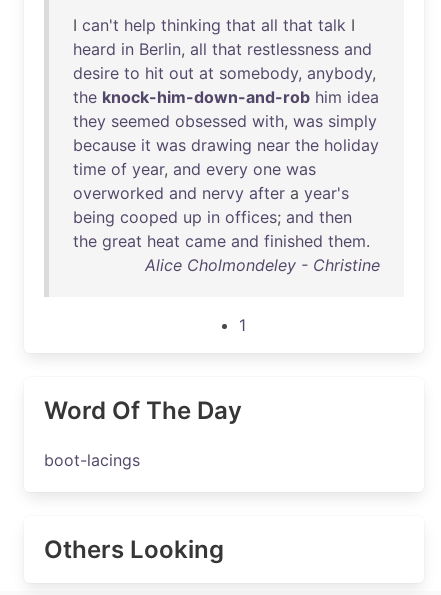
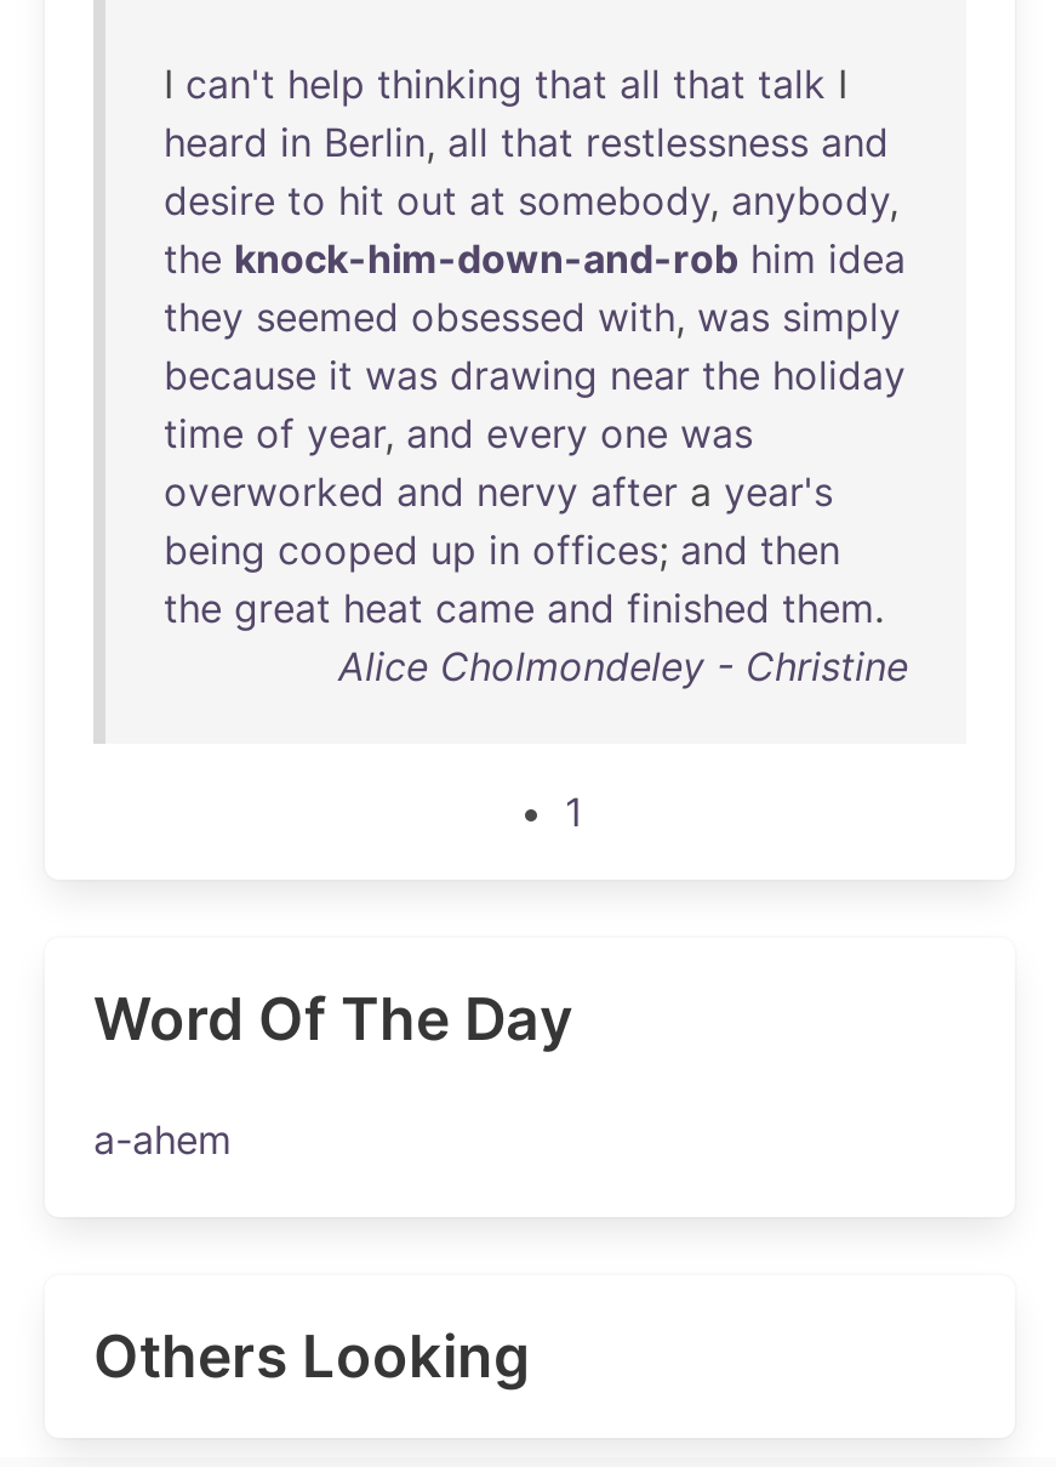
- boot-lacings
+ a-ahem
